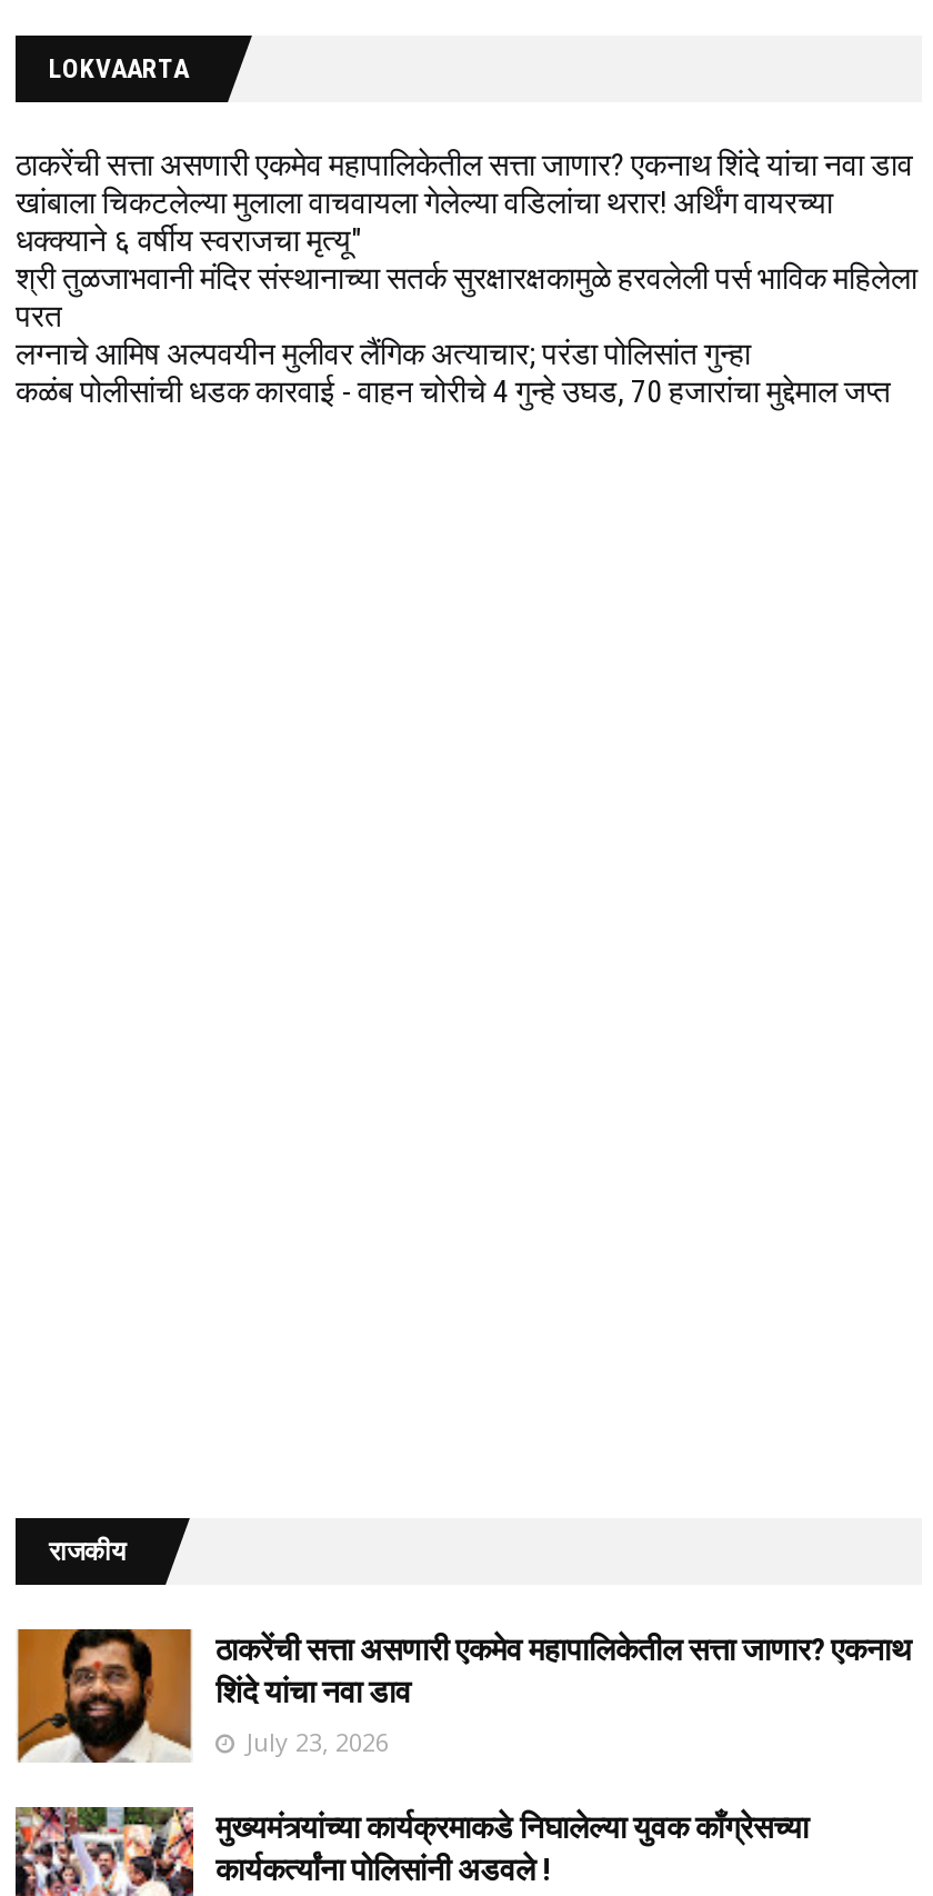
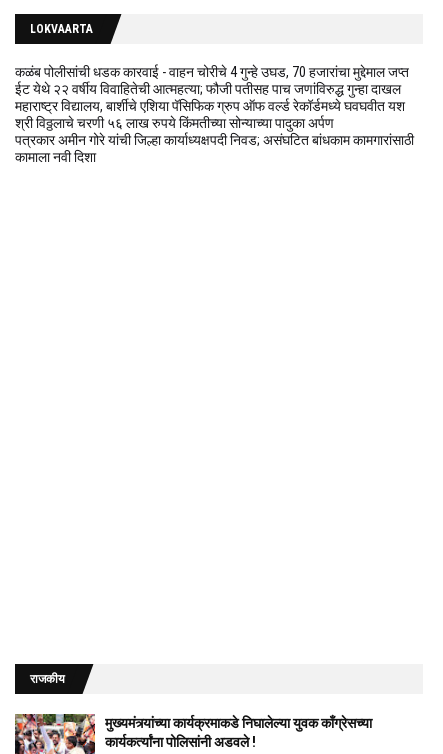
- ठाकरेंची सत्ता असणारी एकमेव महापालिकेतील सत्ता जाणार? एकनाथ शिंदे यांचा नवा डाव
- खांबाला चिकटलेल्या मुलाला वाचवायला गेलेल्या वडिलांचा थरार! अर्थिंग वायरच्या
- धक्क्याने ६ वर्षीय स्वराजचा मृत्यू"
- श्री तुळजाभवानी मंदिर संस्थानाच्या सतर्क सुरक्षारक्षकामुळे हरवलेली पर्स भाविक महिलेला
- परत
- लग्नाचे आमिष अल्पवयीन मुलीवर लैंगिक अत्याचार; परंडा पोलिसांत गुन्हा

+ ईट येथे २२ वर्षीय विवाहितेची आत्महत्या; फौजी पतीसह पाच जणांविरुद्ध गुन्हा दाखल
+ महाराष्ट्र विद्यालय, बार्शीचे एशिया पॅसिफिक ग्रुप ऑफ वर्ल्ड रेकॉर्डमध्ये घवघवीत यश
+ श्री विठ्ठलाचे चरणी ५६ लाख रुपये किंमतीच्या सोन्याच्या पादुका अर्पण
+ पत्रकार अमीन गोरे यांची जिल्हा कार्याध्यक्षपदी निवड; असंघटित बांधकाम कामगारांसाठी
+ कामाला नवी दिशा

- [image]
- ठाकरेंची सत्ता असणारी एकमेव महापालिकेतील सत्ता जाणार? एकनाथ
- शिंदे यांचा नवा डाव
- July 23, 2026
